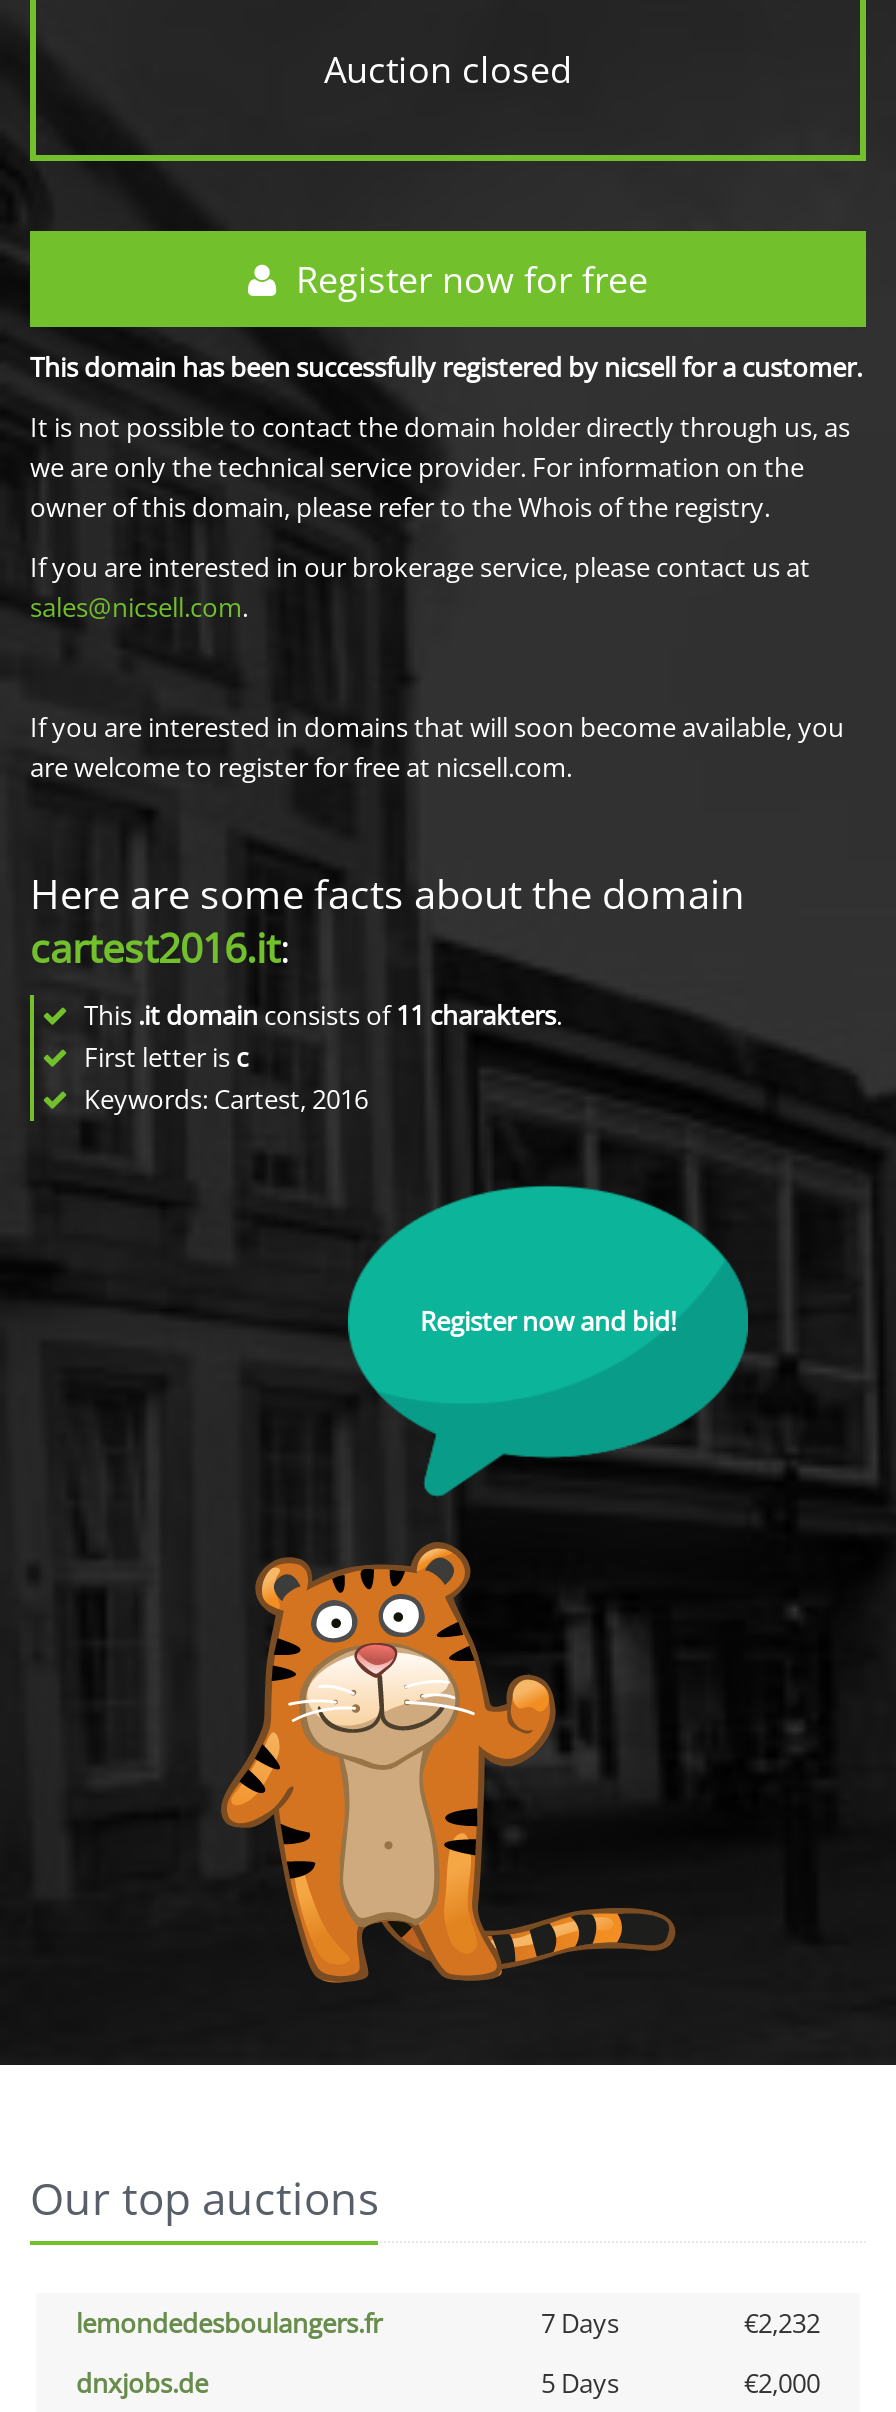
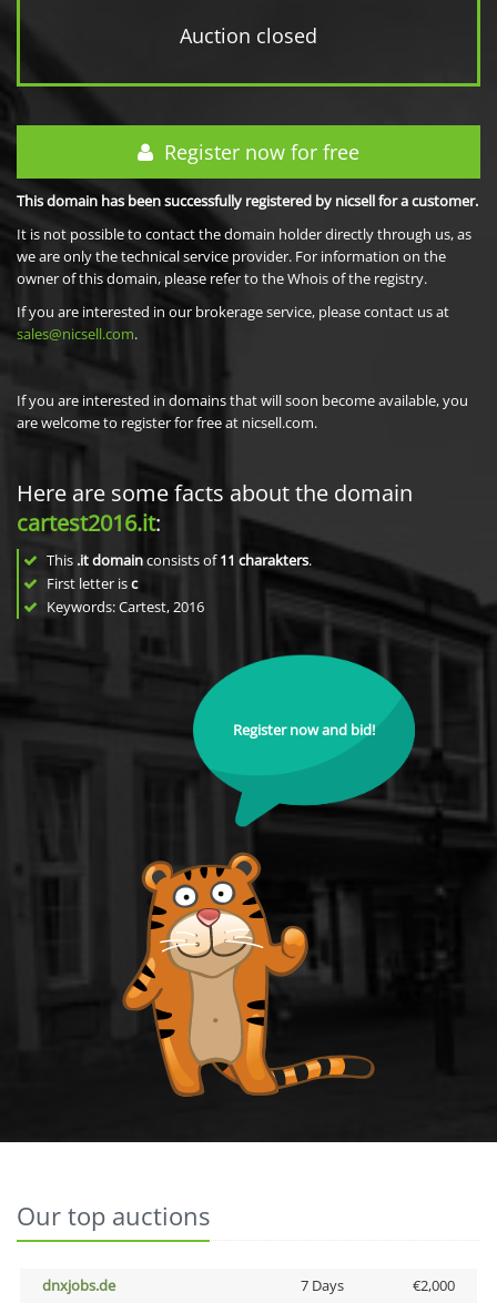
- lemondedesboulangers.fr
- 7 Days
- €2,232

- 5 Days
+ 7 Days
